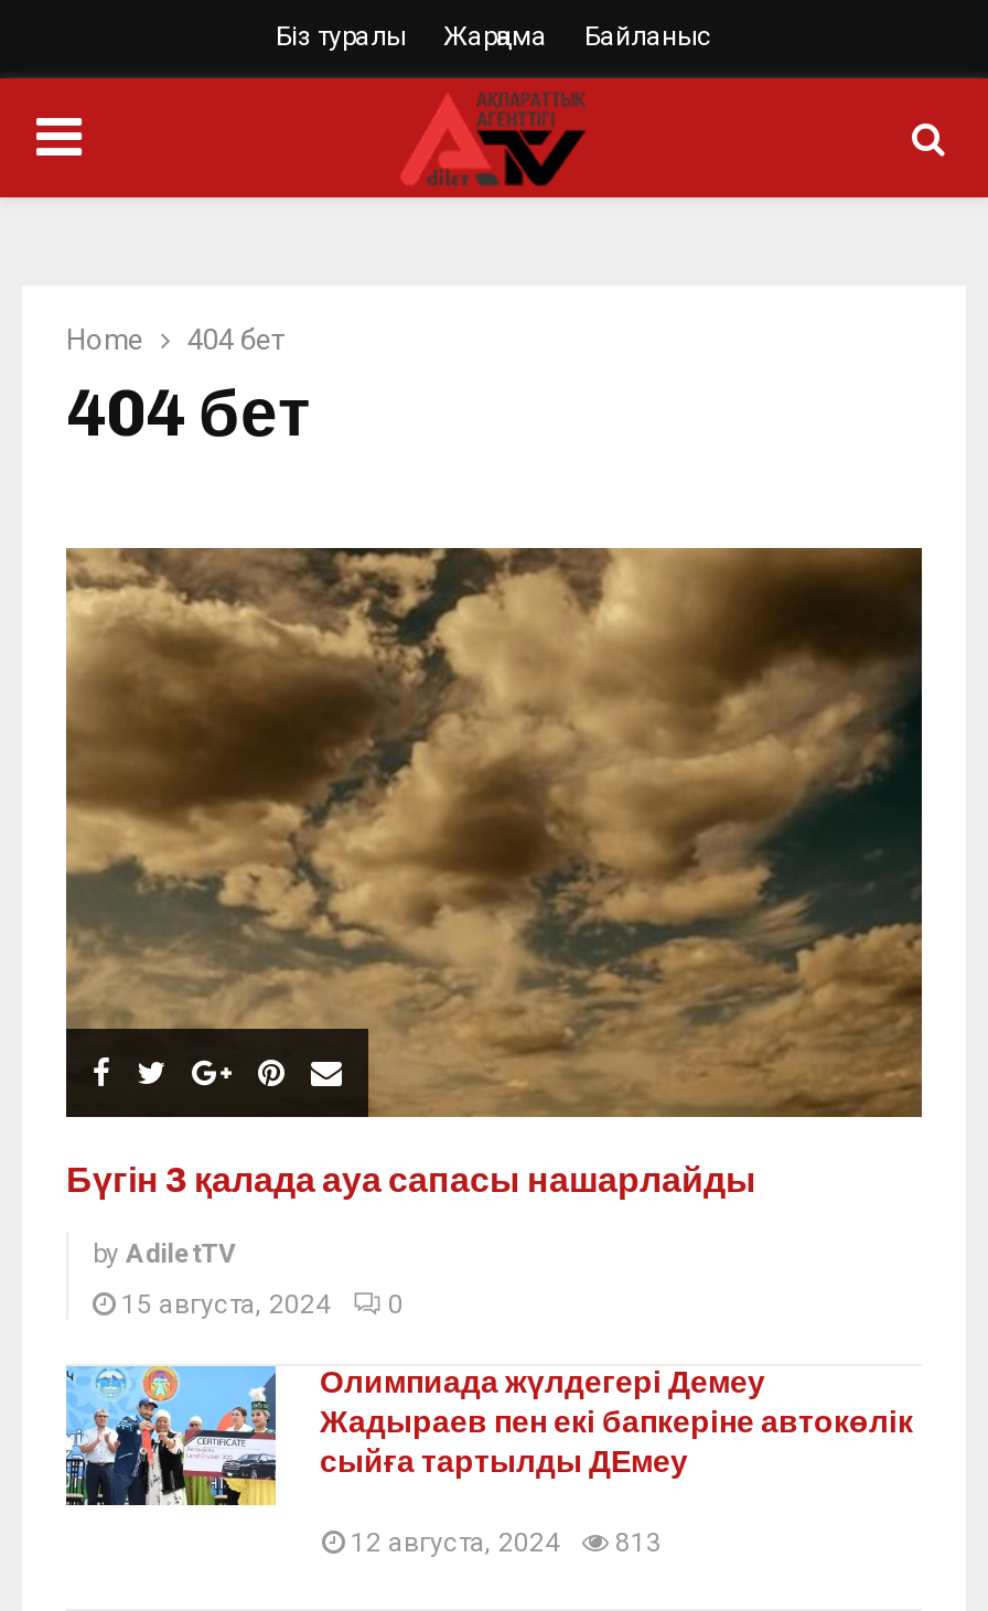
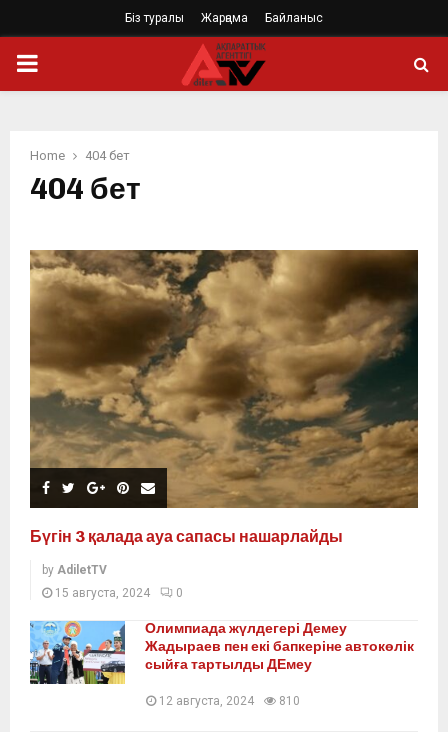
- 12 августа, 2024 813
+ 12 августа, 2024 810
